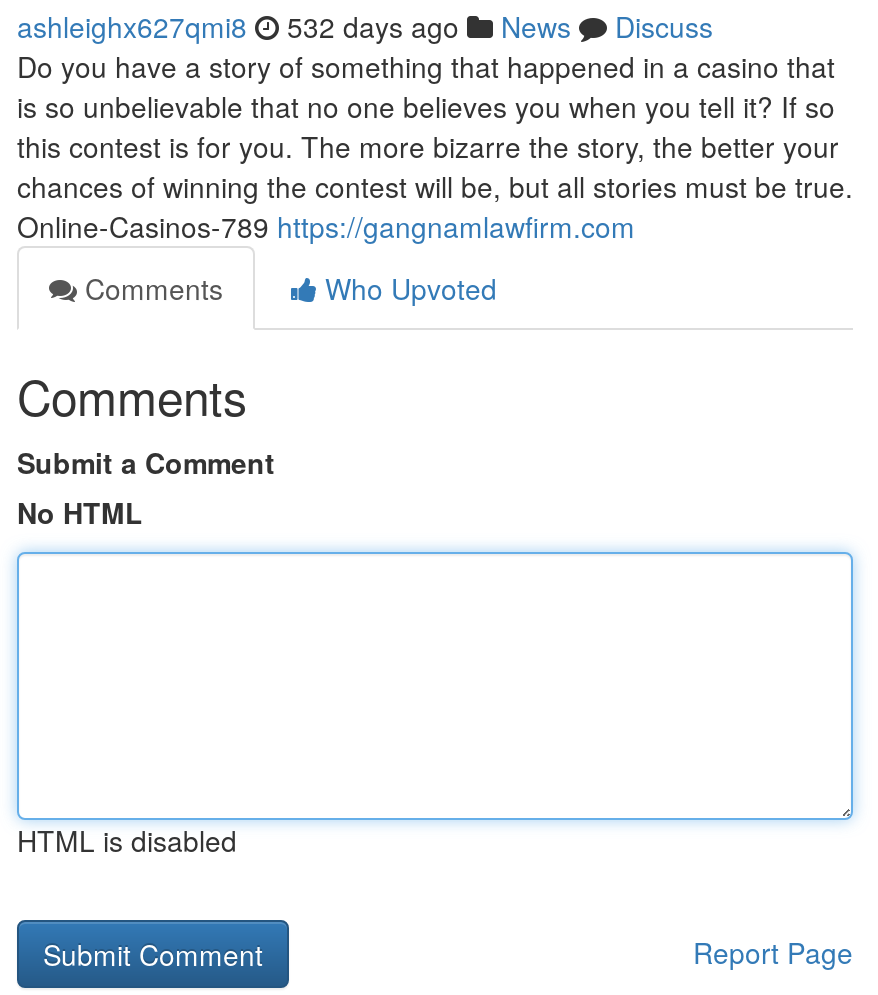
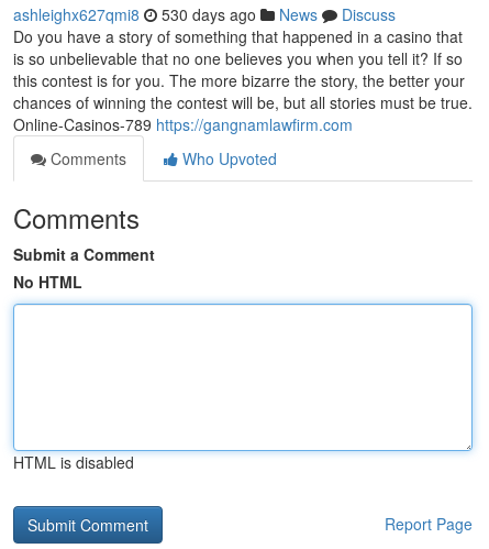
- ashleighx627qmi8 532 days ago News Discuss
+ ashleighx627qmi8 530 days ago News Discuss
